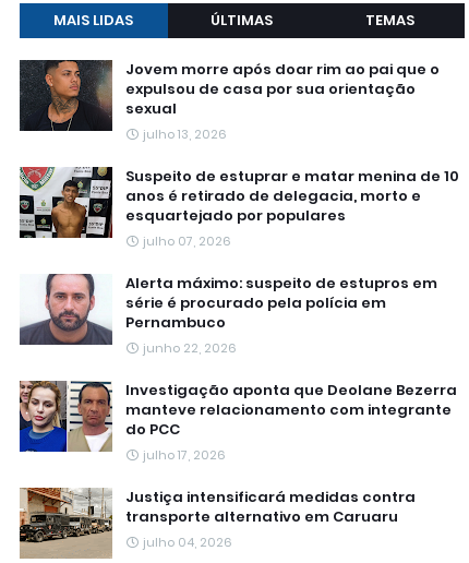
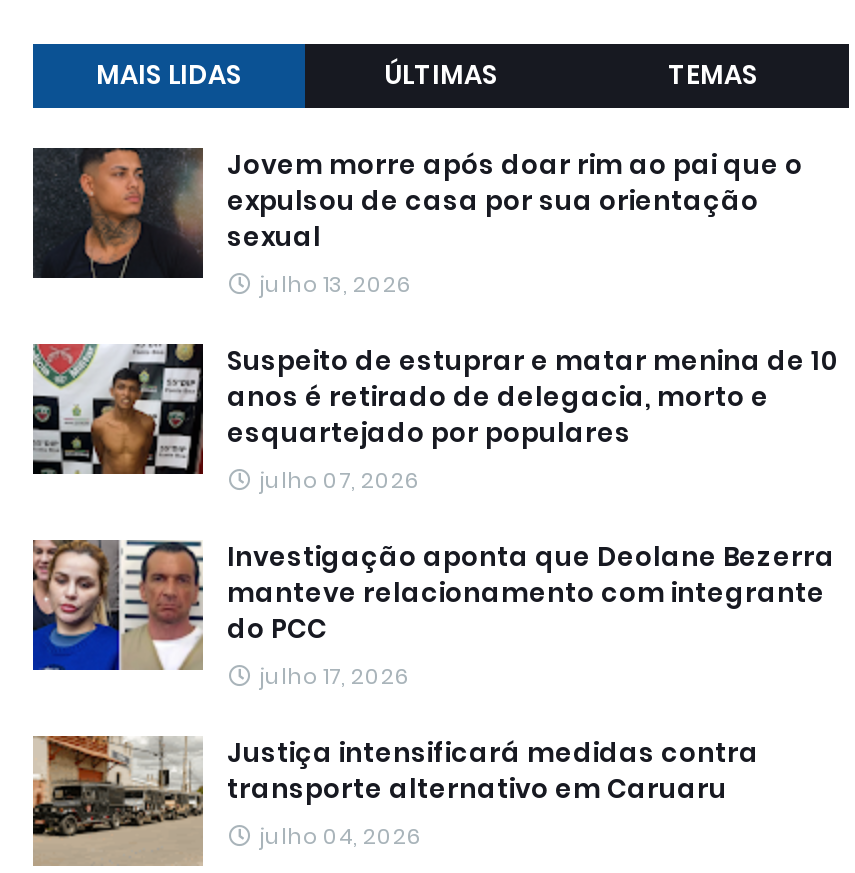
- [image]
- Alerta máximo: suspeito de estupros em
- série é procurado pela polícia em
- Pernambuco
- junho 22, 2026
